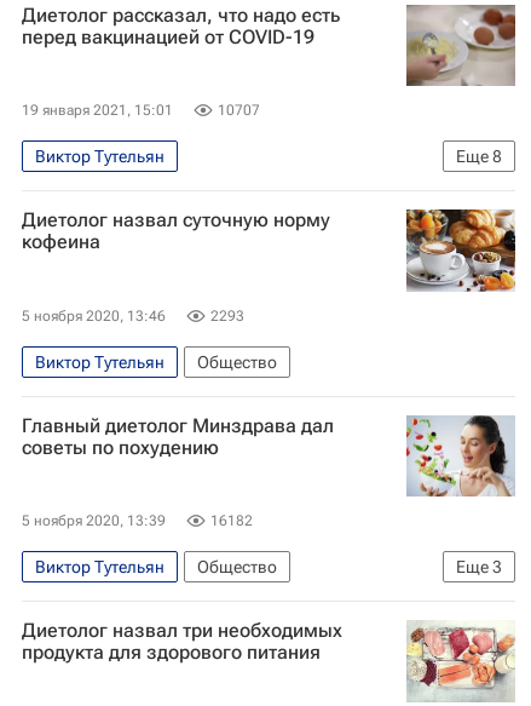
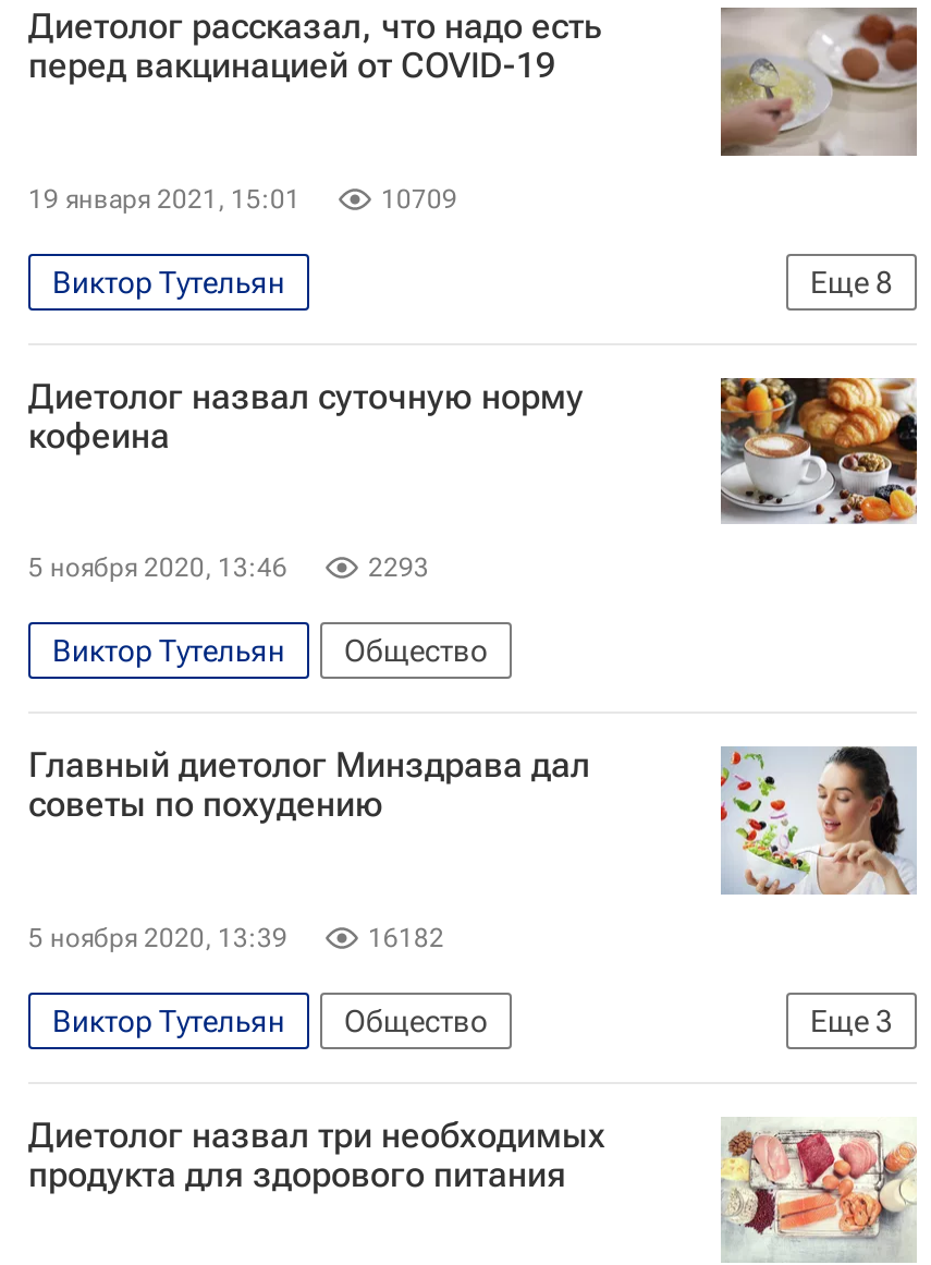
- 10707
+ 10709
